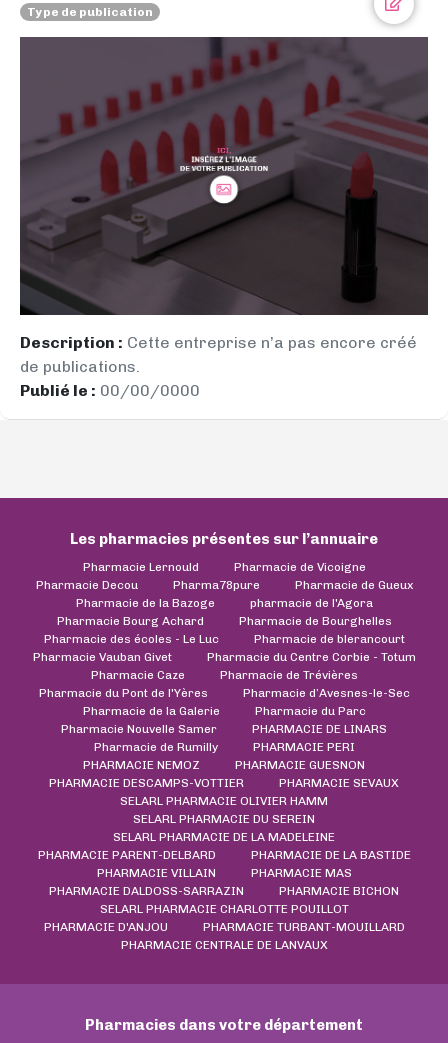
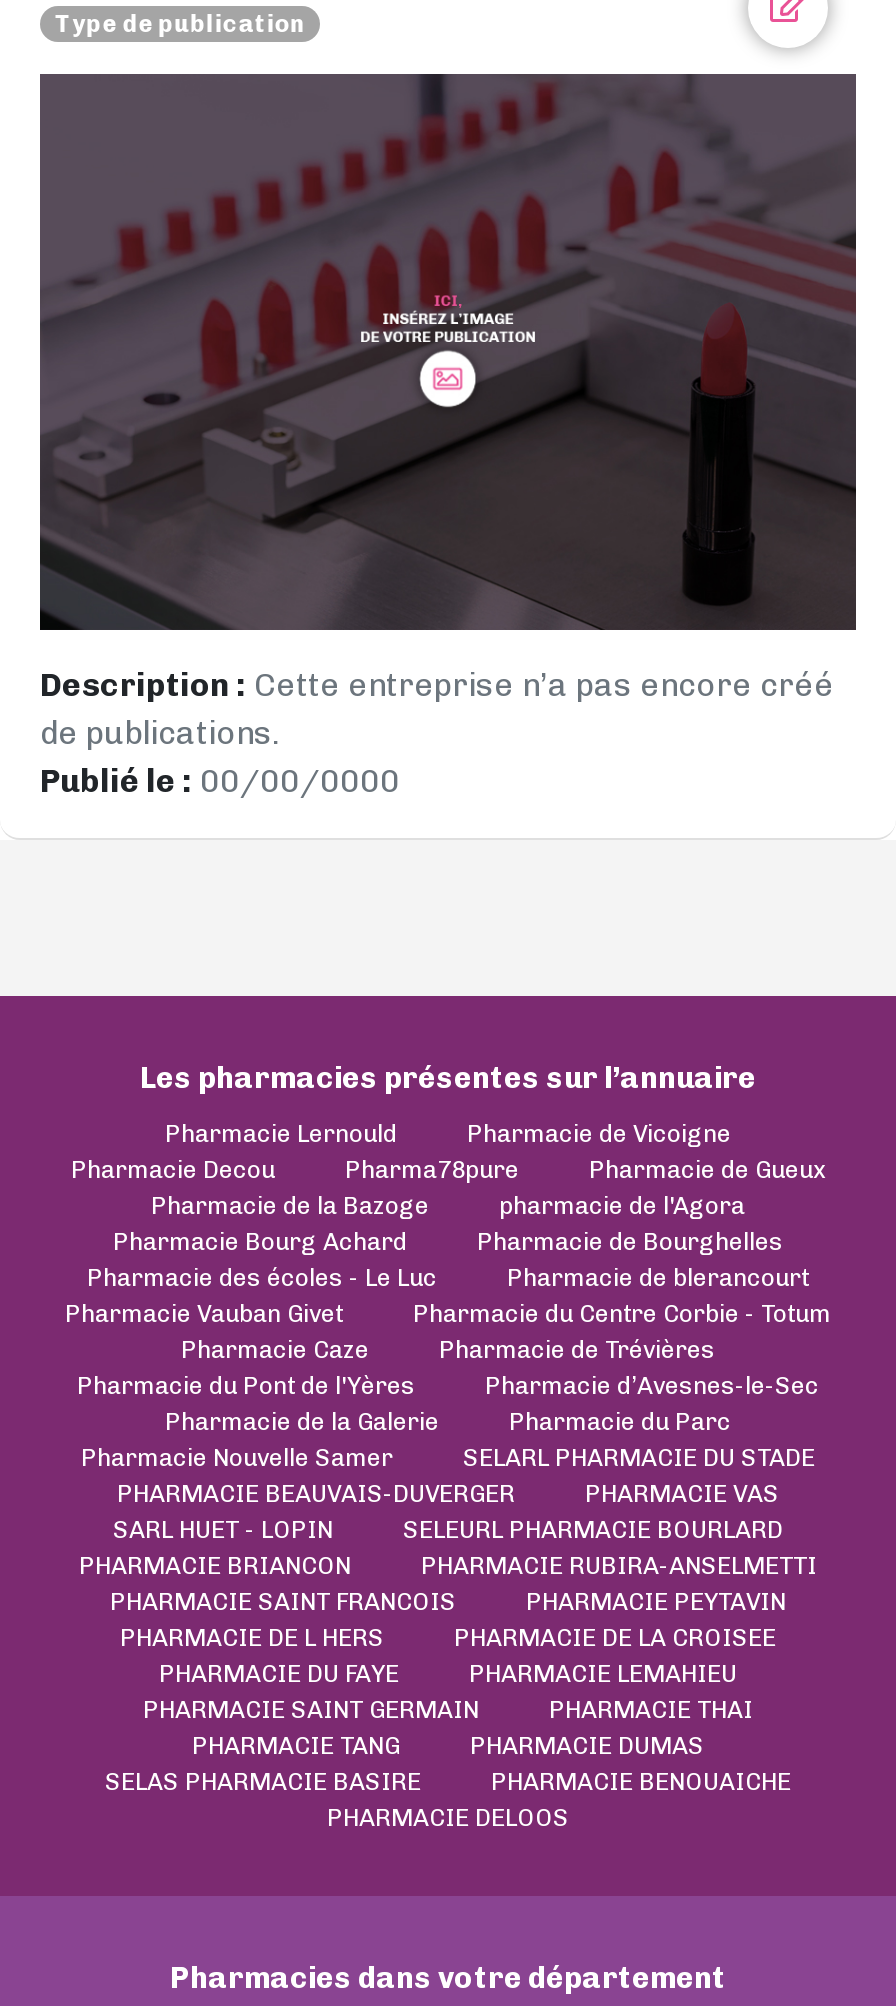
- PHARMACIE DE LINARS
- Pharmacie de Rumilly
- PHARMACIE PERI
- PHARMACIE NEMOZ
- PHARMACIE GUESNON
- PHARMACIE DESCAMPS-VOTTIER
- PHARMACIE SEVAUX
- SELARL PHARMACIE OLIVIER HAMM
- SELARL PHARMACIE DU SEREIN
- SELARL PHARMACIE DE LA MADELEINE
- PHARMACIE PARENT-DELBARD
- PHARMACIE DE LA BASTIDE
- PHARMACIE VILLAIN
- PHARMACIE MAS
- PHARMACIE DALDOSS-SARRAZIN
- PHARMACIE BICHON
- SELARL PHARMACIE CHARLOTTE POUILLOT
- PHARMACIE D'ANJOU
- PHARMACIE TURBANT-MOUILLARD
- PHARMACIE CENTRALE DE LANVAUX
+ SELARL PHARMACIE DU STADE
+ PHARMACIE BEAUVAIS-DUVERGER
+ PHARMACIE VAS
+ SARL HUET - LOPIN
+ SELEURL PHARMACIE BOURLARD
+ PHARMACIE BRIANCON
+ PHARMACIE RUBIRA-ANSELMETTI
+ PHARMACIE SAINT FRANCOIS
+ PHARMACIE PEYTAVIN
+ PHARMACIE DE L HERS
+ PHARMACIE DE LA CROISEE
+ PHARMACIE DU FAYE
+ PHARMACIE LEMAHIEU
+ PHARMACIE SAINT GERMAIN
+ PHARMACIE THAI
+ PHARMACIE TANG
+ PHARMACIE DUMAS
+ SELAS PHARMACIE BASIRE
+ PHARMACIE BENOUAICHE
+ PHARMACIE DELOOS
